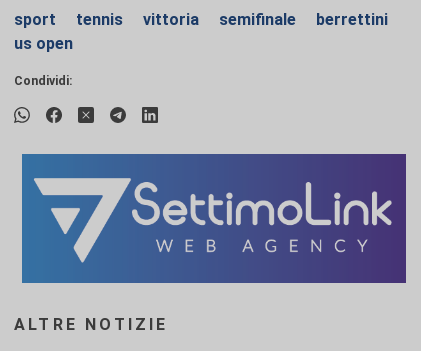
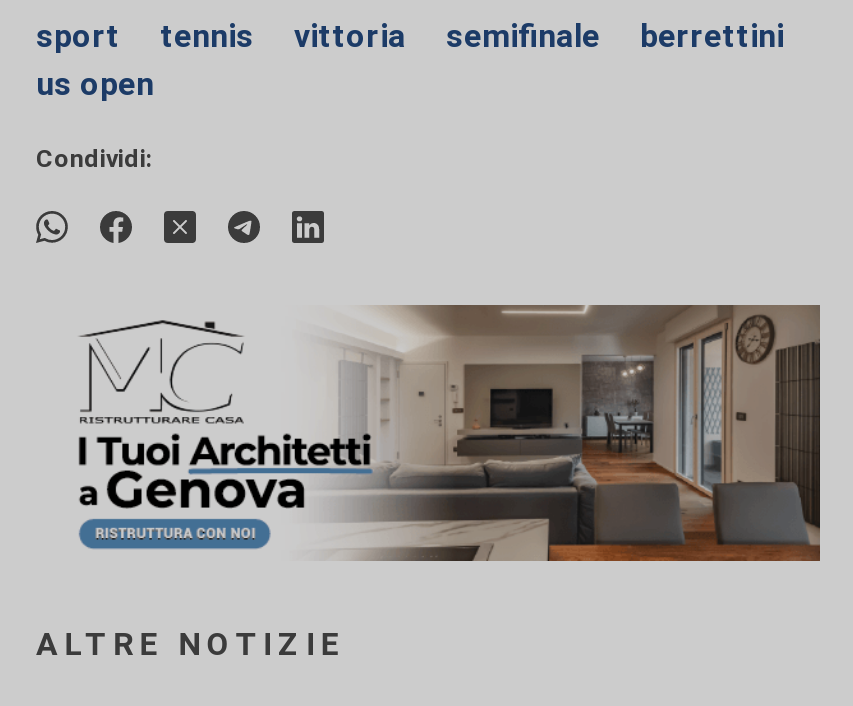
- [image]
+ [image]
